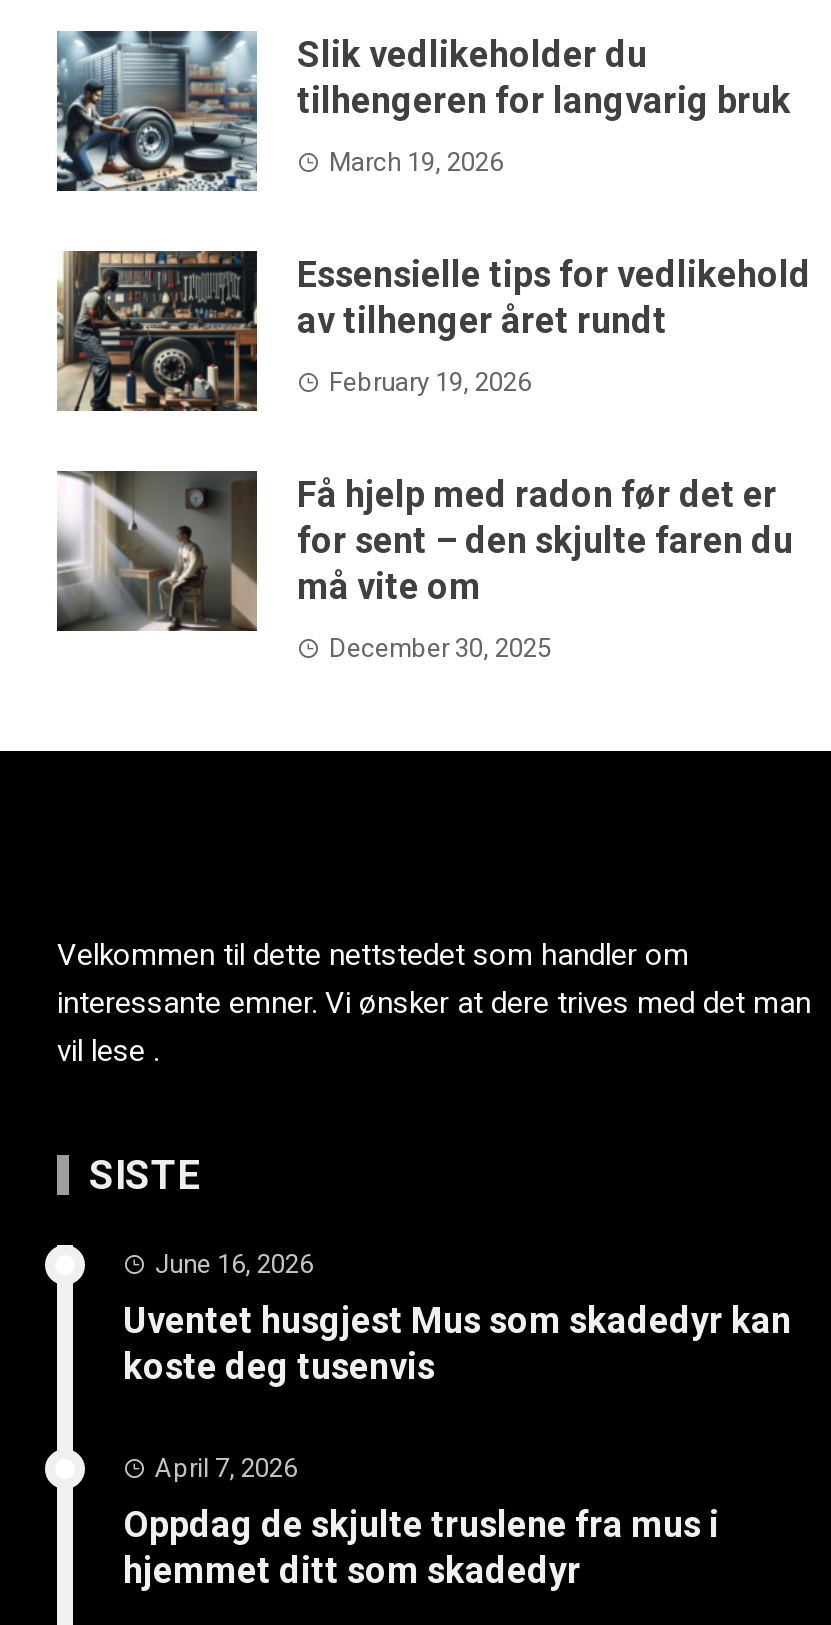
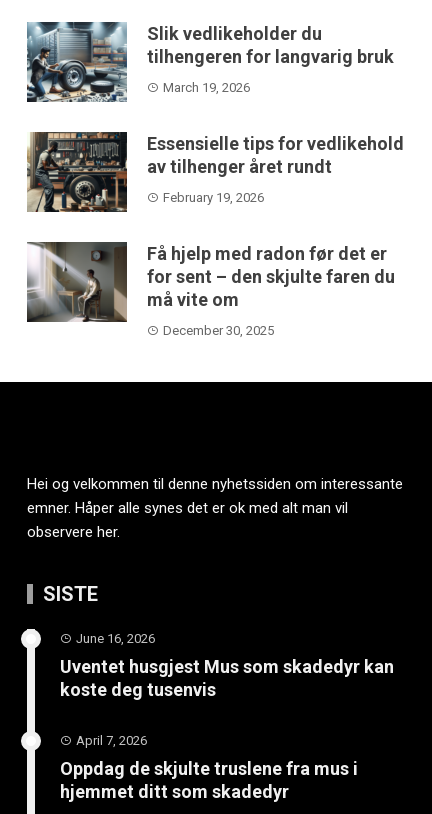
- Velkommen til dette nettstedet som handler om
- interessante emner. Vi ønsker at dere trives med det man
- vil lese .
+ Hei og velkommen til denne nyhetssiden om interessante
+ emner. Håper alle synes det er ok med alt man vil
+ observere her.
